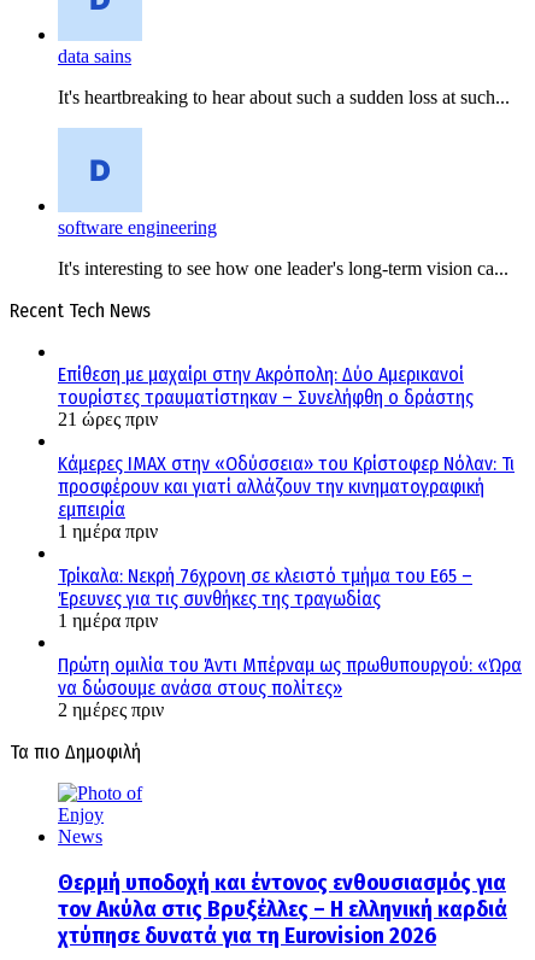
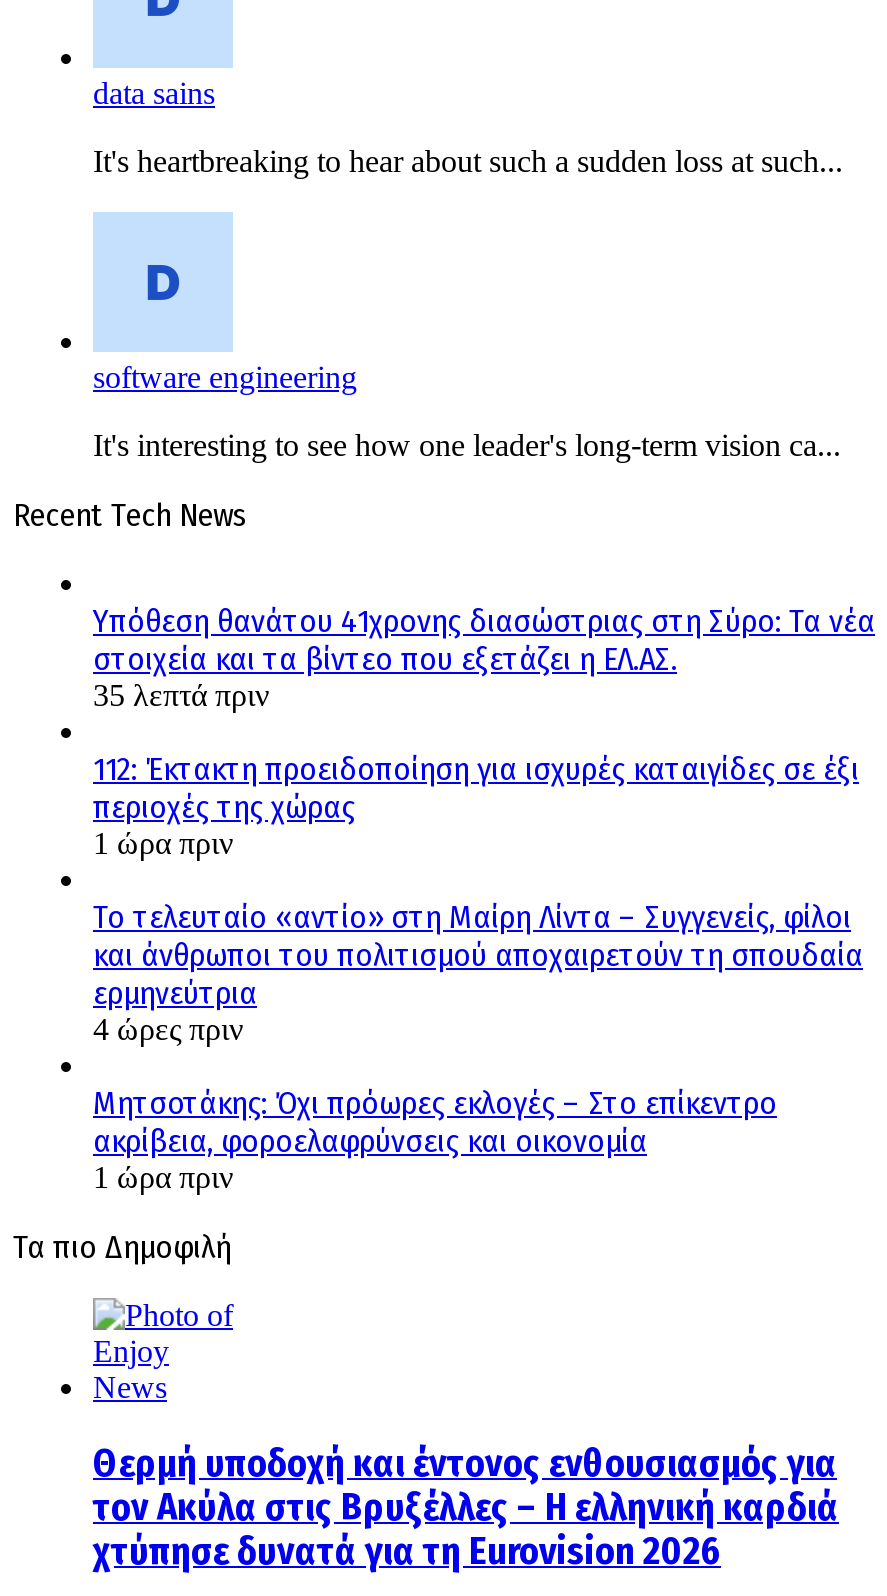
- Επίθεση με μαχαίρι στην Ακρόπολη: Δύο Αμερικανοί
- τουρίστες τραυματίστηκαν – Συνελήφθη ο δράστης
- 21 ώρες πριν
+ Υπόθεση θανάτου 41χρονης διασώστριας στη Σύρο: Τα νέα
+ στοιχεία και τα βίντεο που εξετάζει η ΕΛ.ΑΣ.
+ 35 λεπτά πριν

- Κάμερες IMAX στην «Οδύσσεια» του Κρίστοφερ Νόλαν: Τι
- προσφέρουν και γιατί αλλάζουν την κινηματογραφική
- εμπειρία
- 1 ημέρα πριν
+ 112: Έκτακτη προειδοποίηση για ισχυρές καταιγίδες σε έξι
+ περιοχές της χώρας
+ 1 ώρα πριν

- Τρίκαλα: Νεκρή 76χρονη σε κλειστό τμήμα του Ε65 –
- Έρευνες για τις συνθήκες της τραγωδίας
- 1 ημέρα πριν
+ Το τελευταίο «αντίο» στη Μαίρη Λίντα – Συγγενείς, φίλοι
+ και άνθρωποι του πολιτισμού αποχαιρετούν τη σπουδαία
+ ερμηνεύτρια
+ 4 ώρες πριν

- Πρώτη ομιλία του Άντι Μπέρναμ ως πρωθυπουργού: «Ώρα
- να δώσουμε ανάσα στους πολίτες»
- 2 ημέρες πριν
+ Μητσοτάκης: Όχι πρόωρες εκλογές – Στο επίκεντρο
+ ακρίβεια, φοροελαφρύνσεις και οικονομία
+ 1 ώρα πριν
